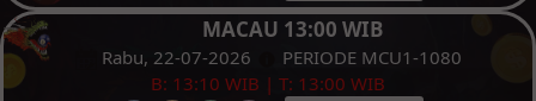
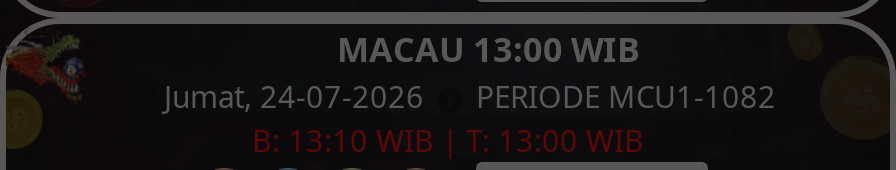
- Rabu, 22-07-2026
- PERIODE MCU1-1080
+ Jumat, 24-07-2026
+ PERIODE MCU1-1082
